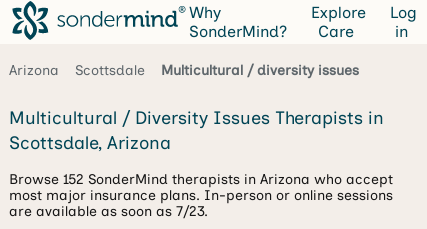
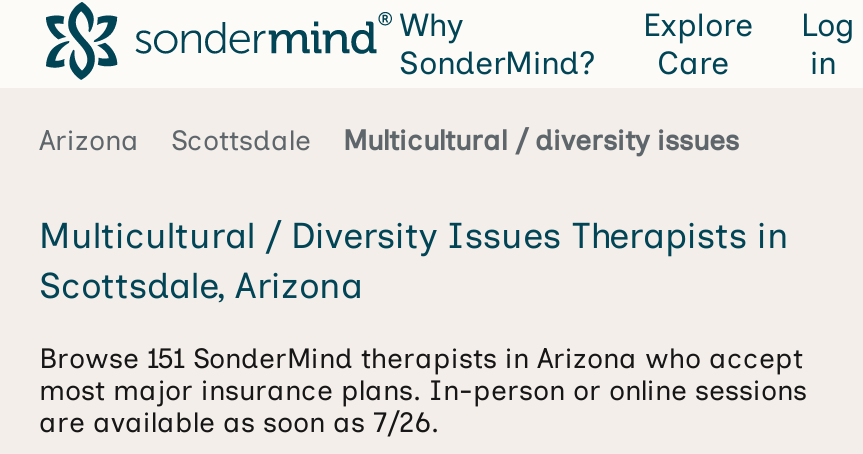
- Browse 152 SonderMind therapists in Arizona who accept
+ Browse 151 SonderMind therapists in Arizona who accept

- are available as soon as 7/23.
+ are available as soon as 7/26.
